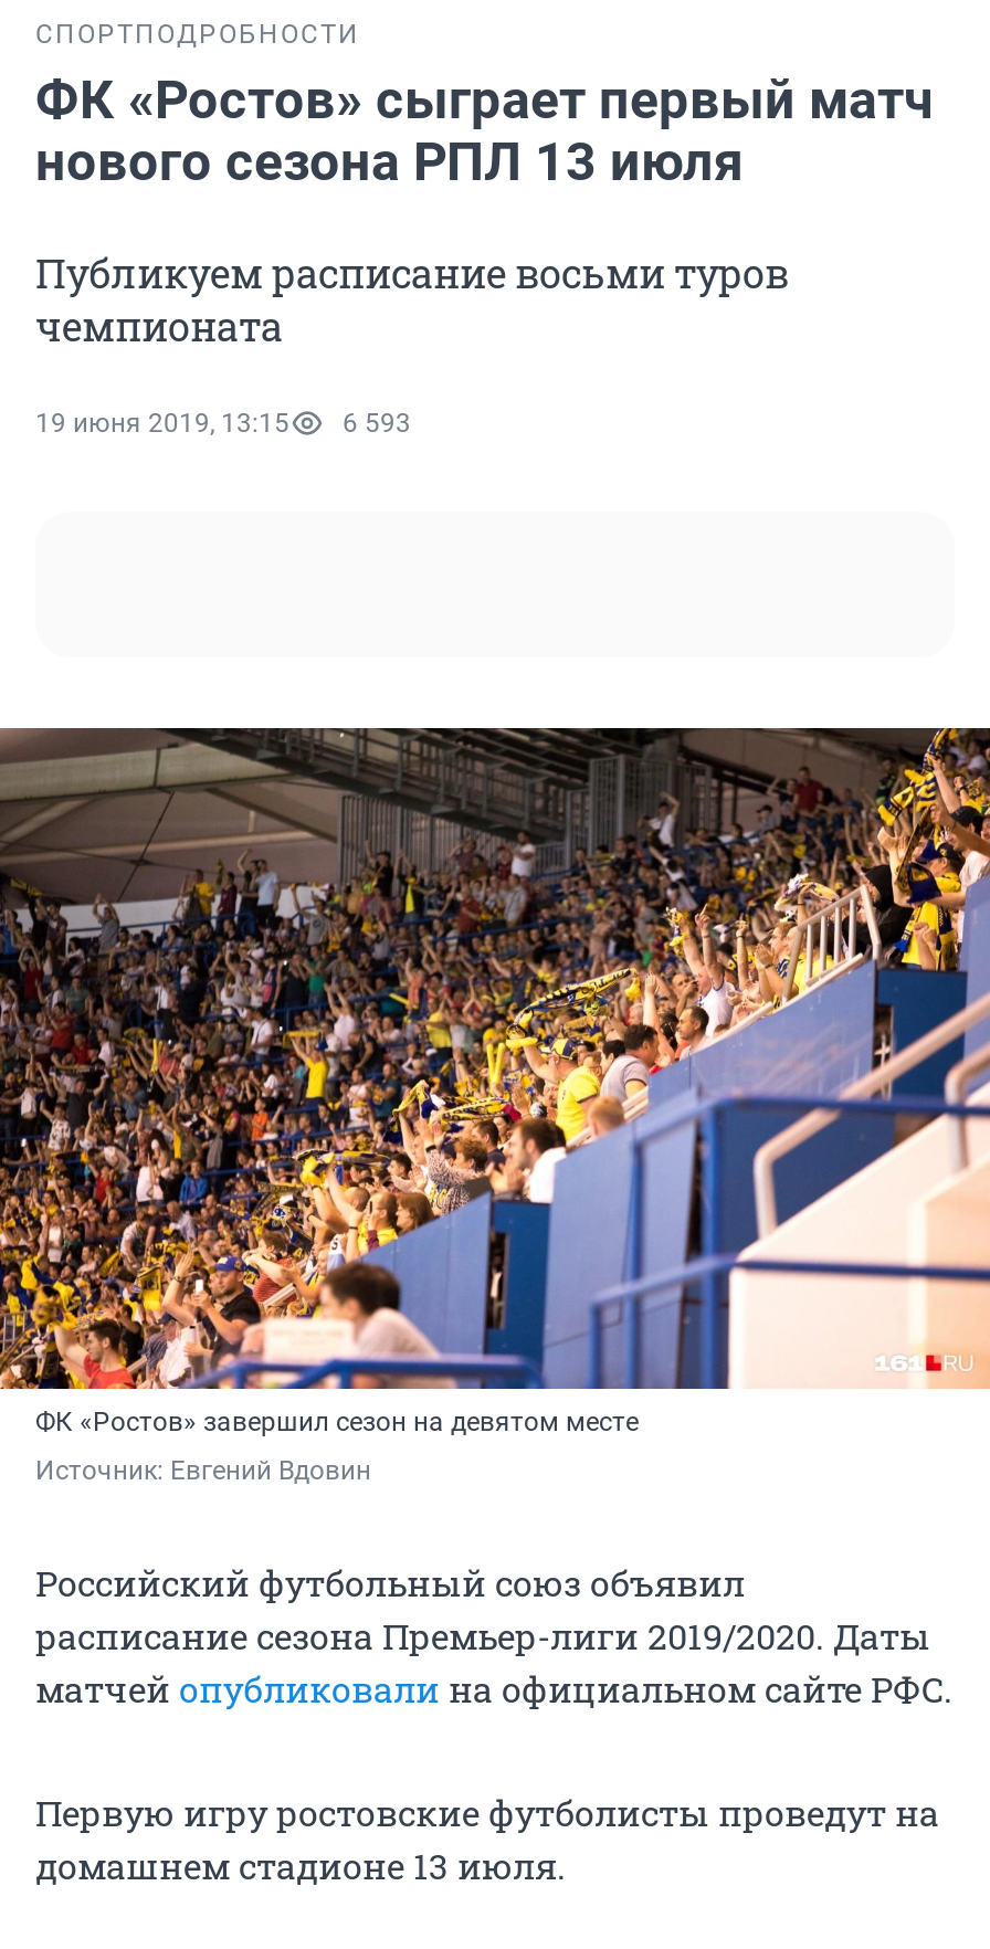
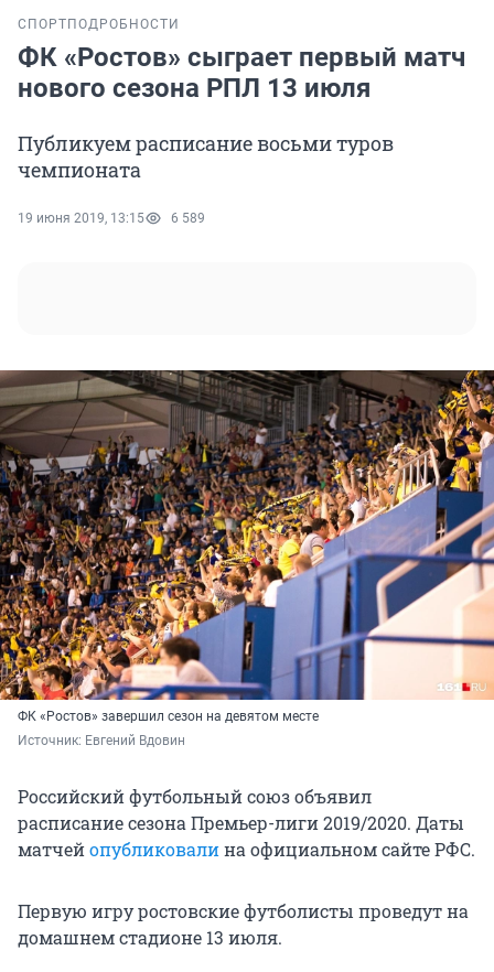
- 19 июня 2019, 13:15 6 593
+ 19 июня 2019, 13:15 6 589
